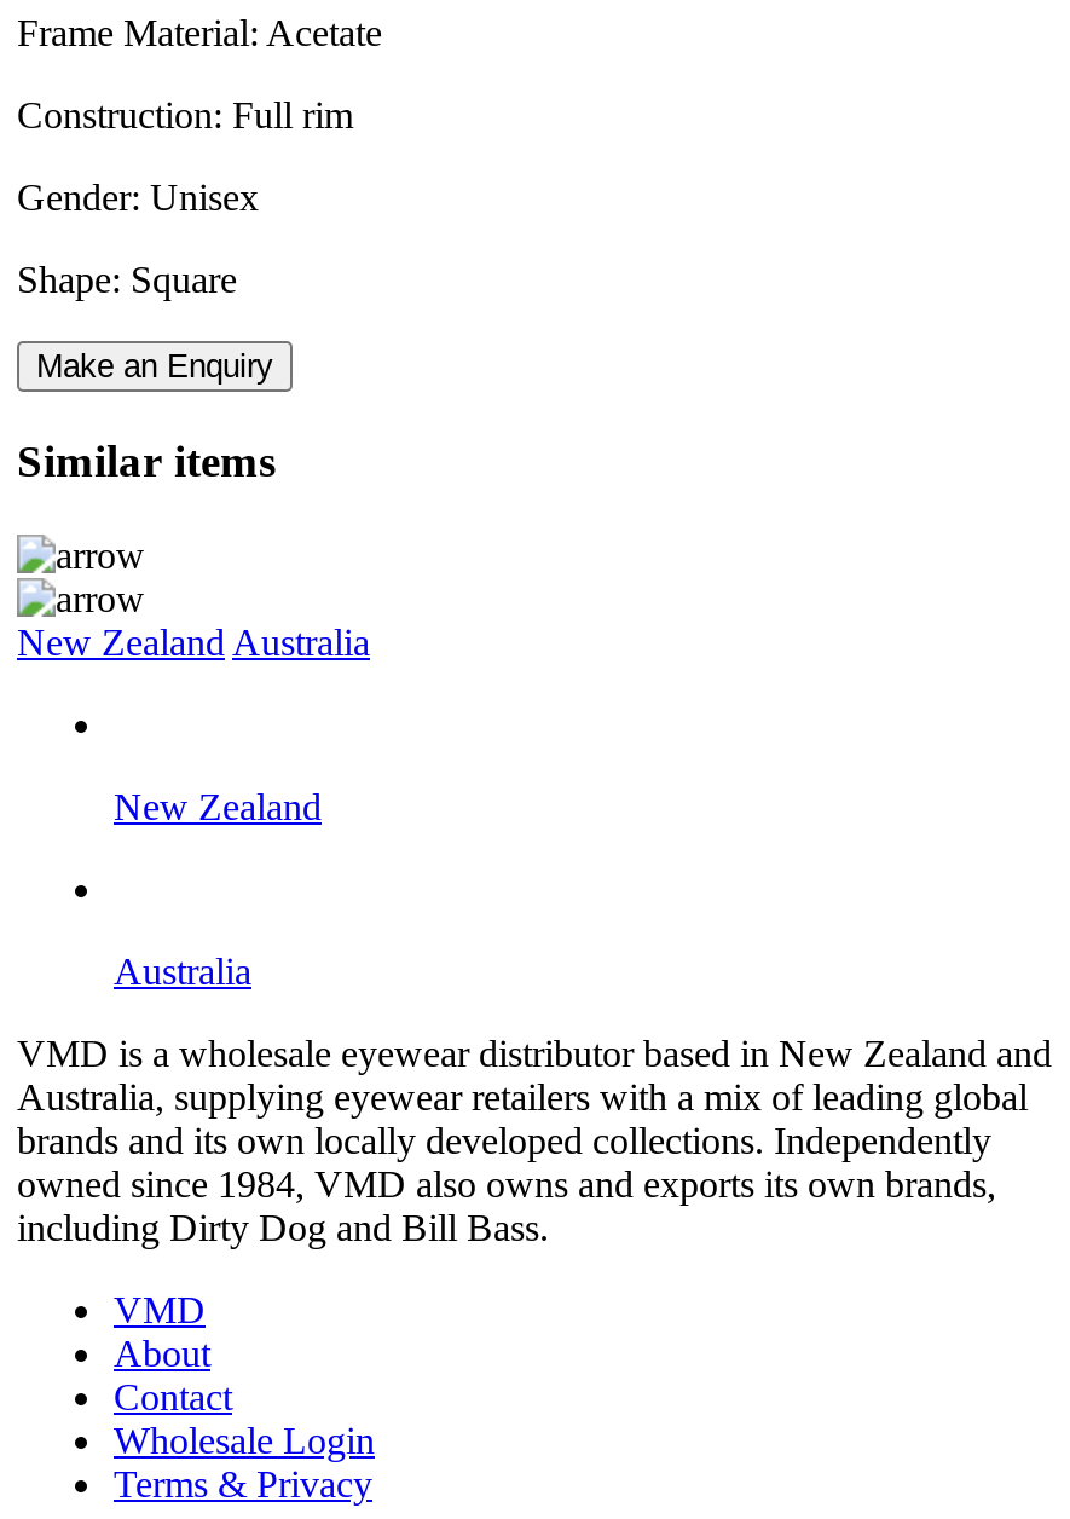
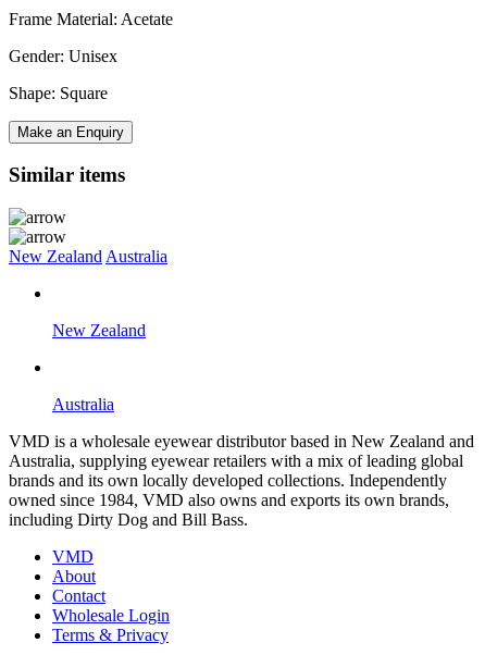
- Construction: Full rim
